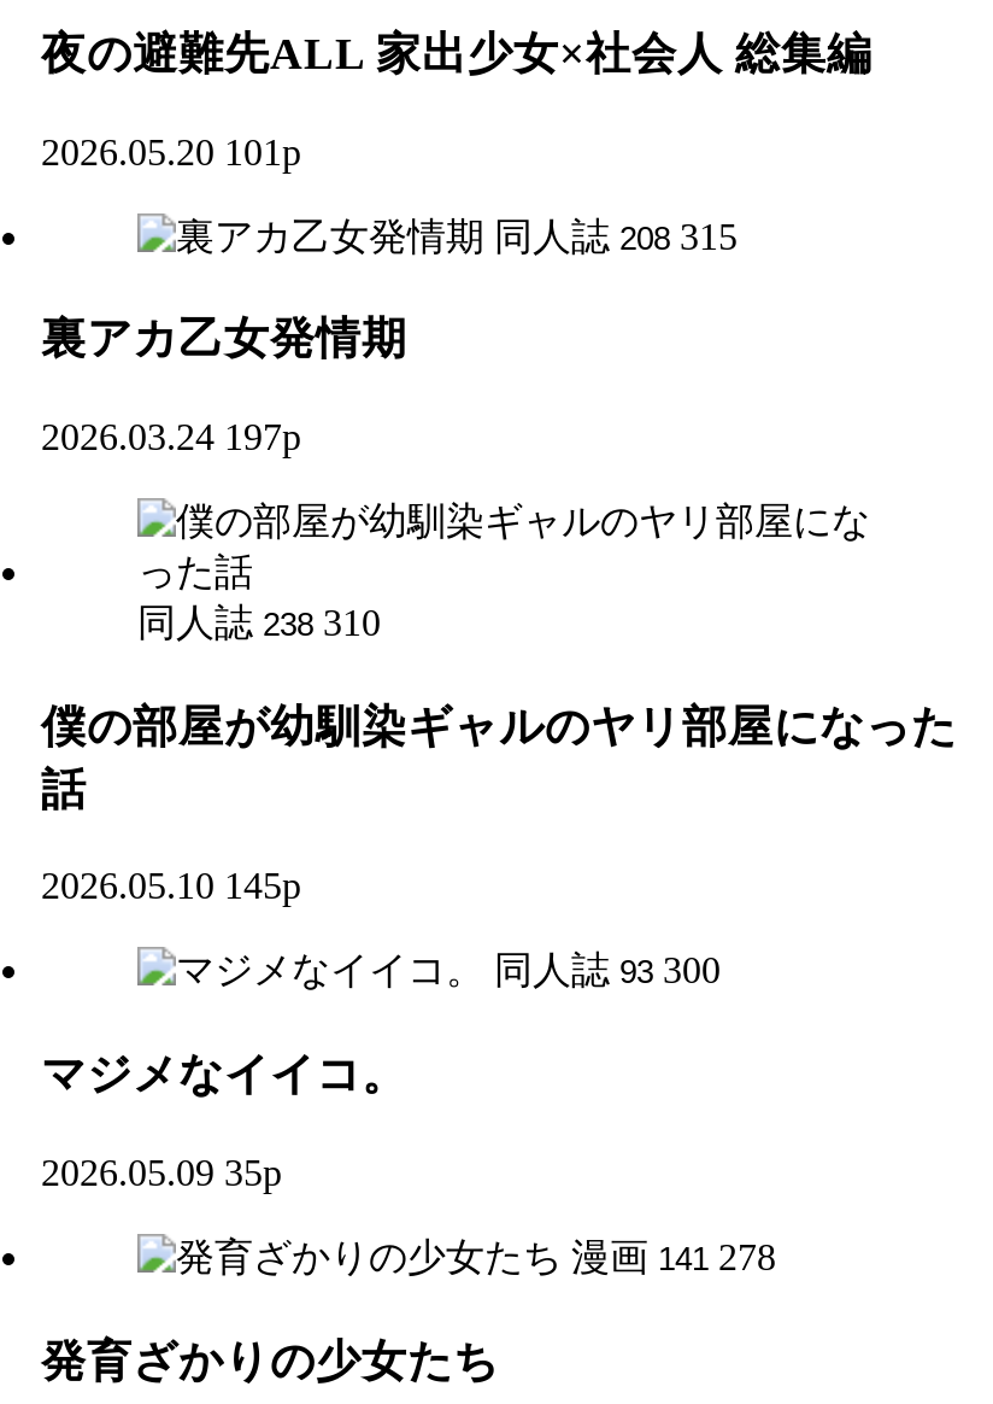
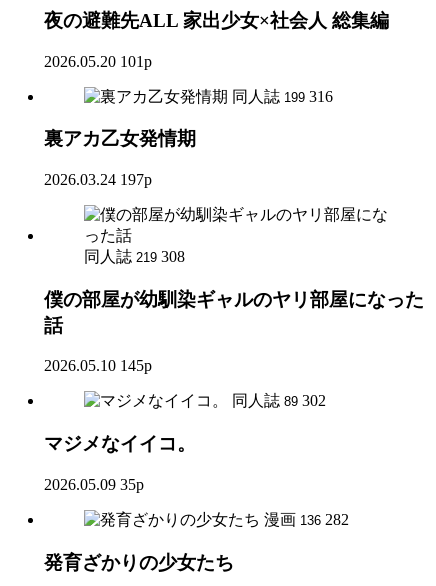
- 同人誌 208 315
+ 同人誌 199 316

- 同人誌 238 310
+ 同人誌 219 308

- 同人誌 93 300
+ 同人誌 89 302

- 漫画 141 278
+ 漫画 136 282
